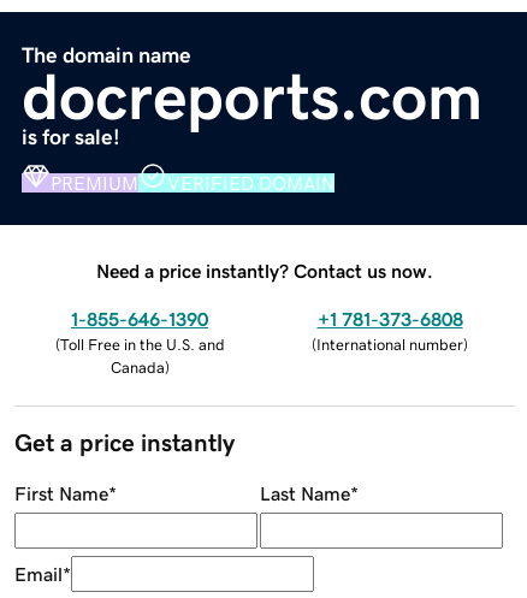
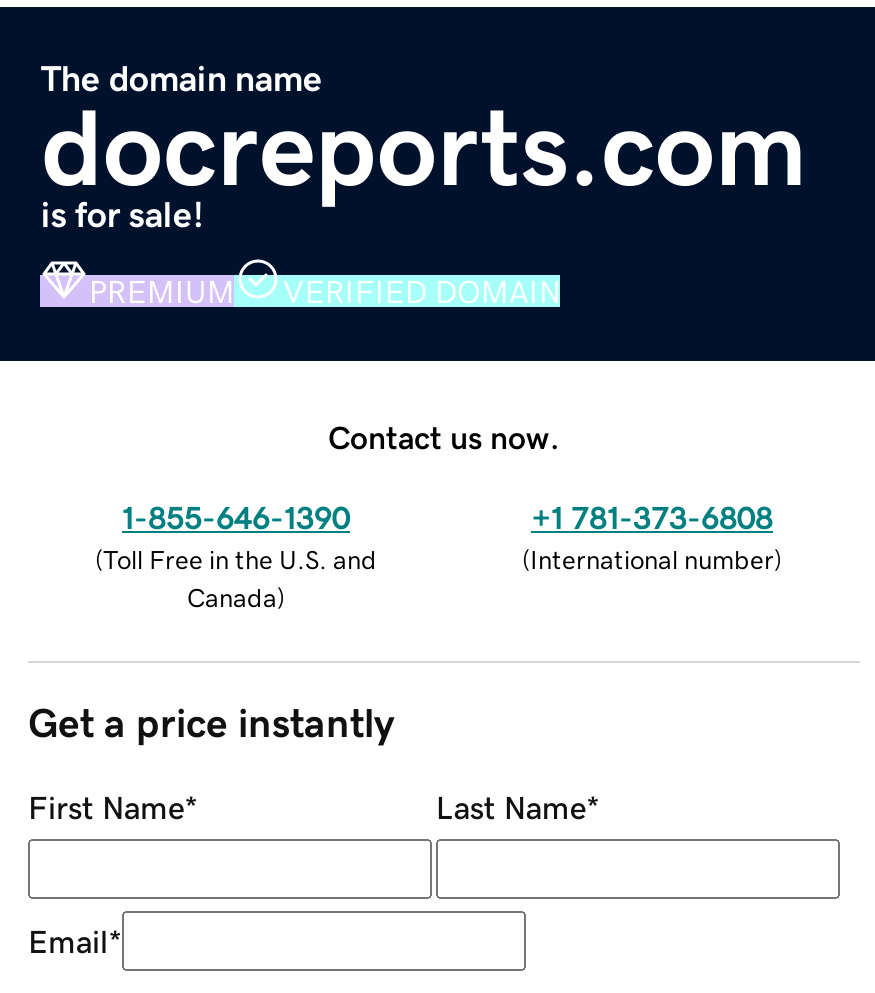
- Need a price instantly? Contact us now.
+ Contact us now.
